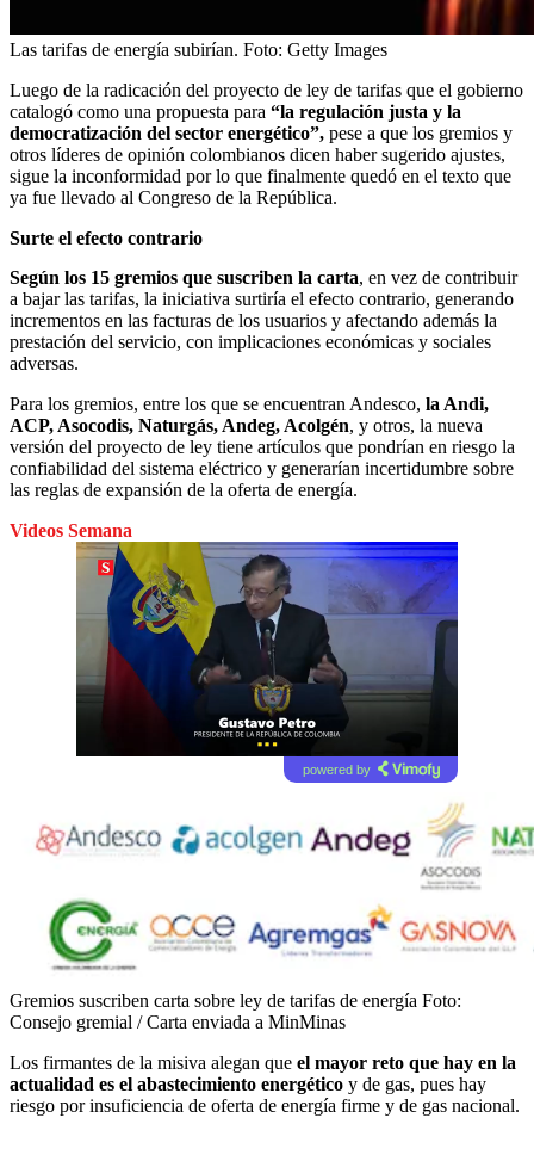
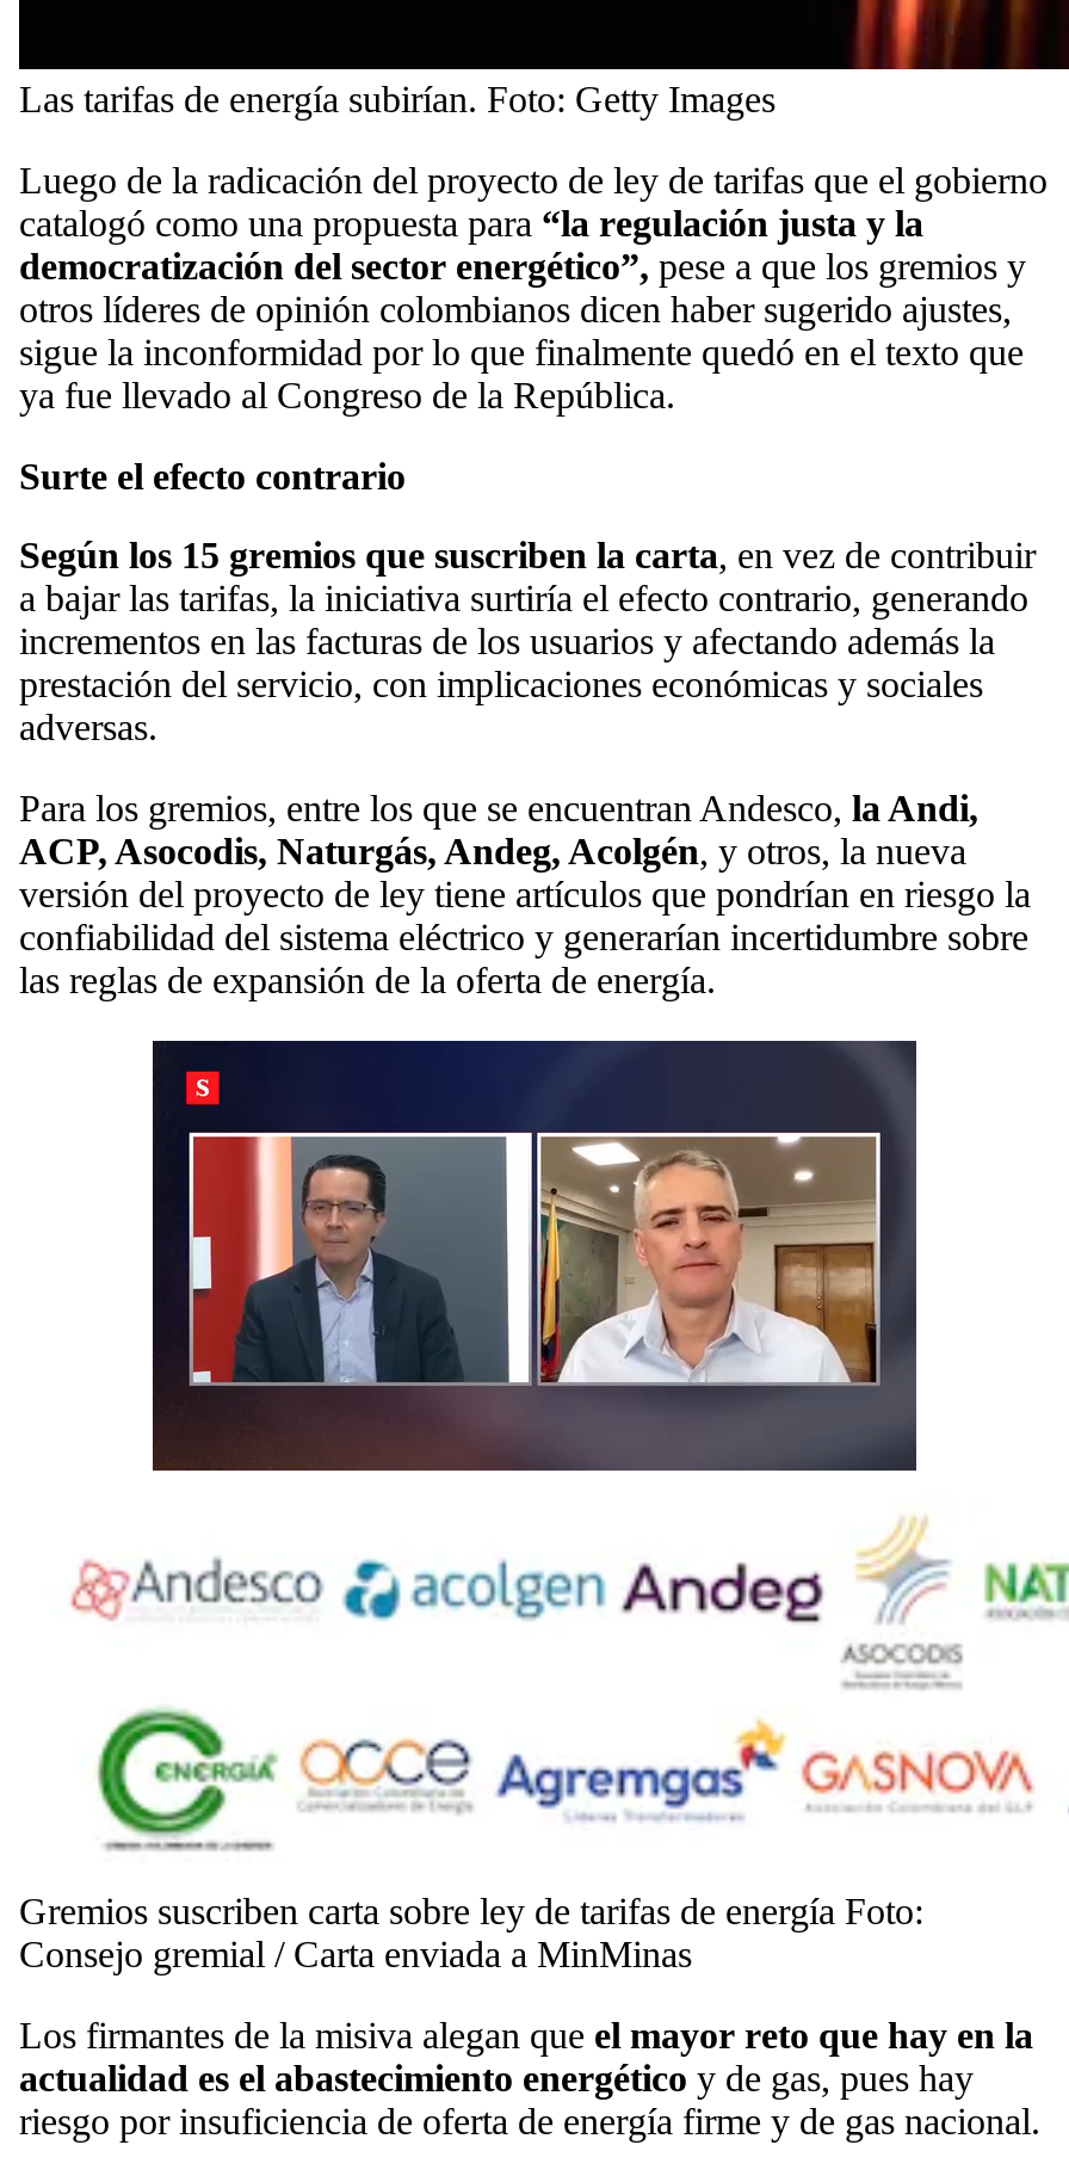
- Videos Semana

- [image]
+ [image]

- powered by
